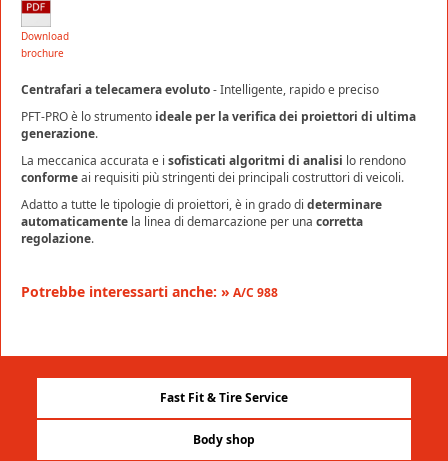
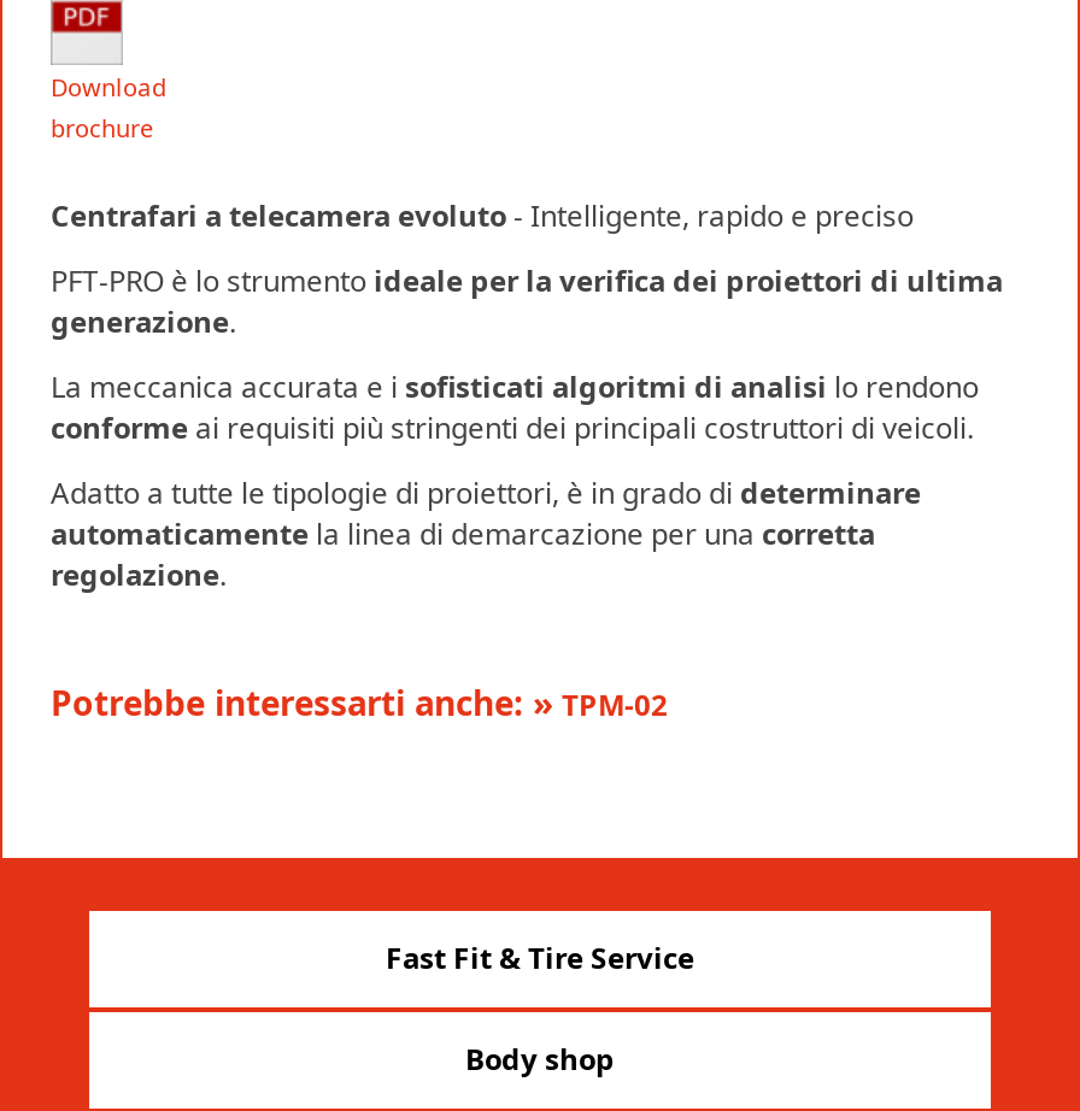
- Potrebbe interessarti anche: » A/C 988
+ Potrebbe interessarti anche: » TPM-02
